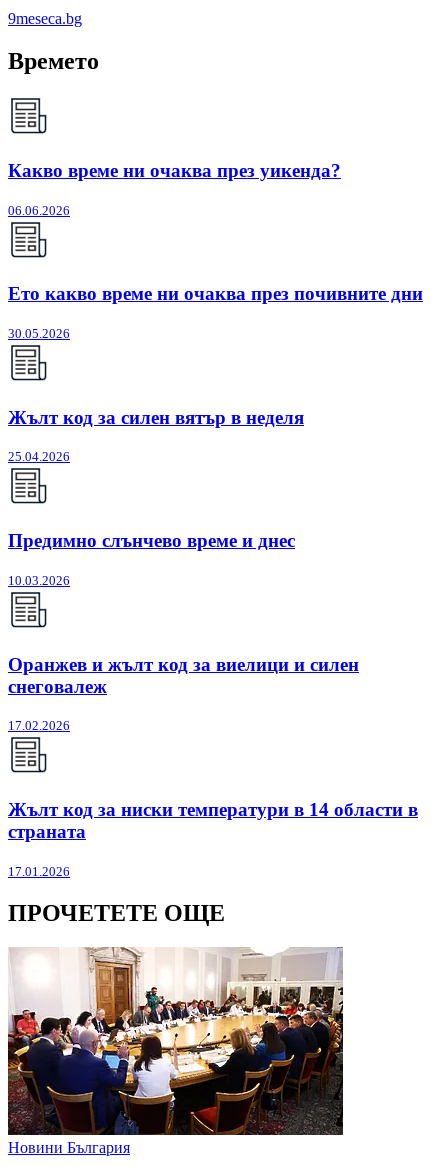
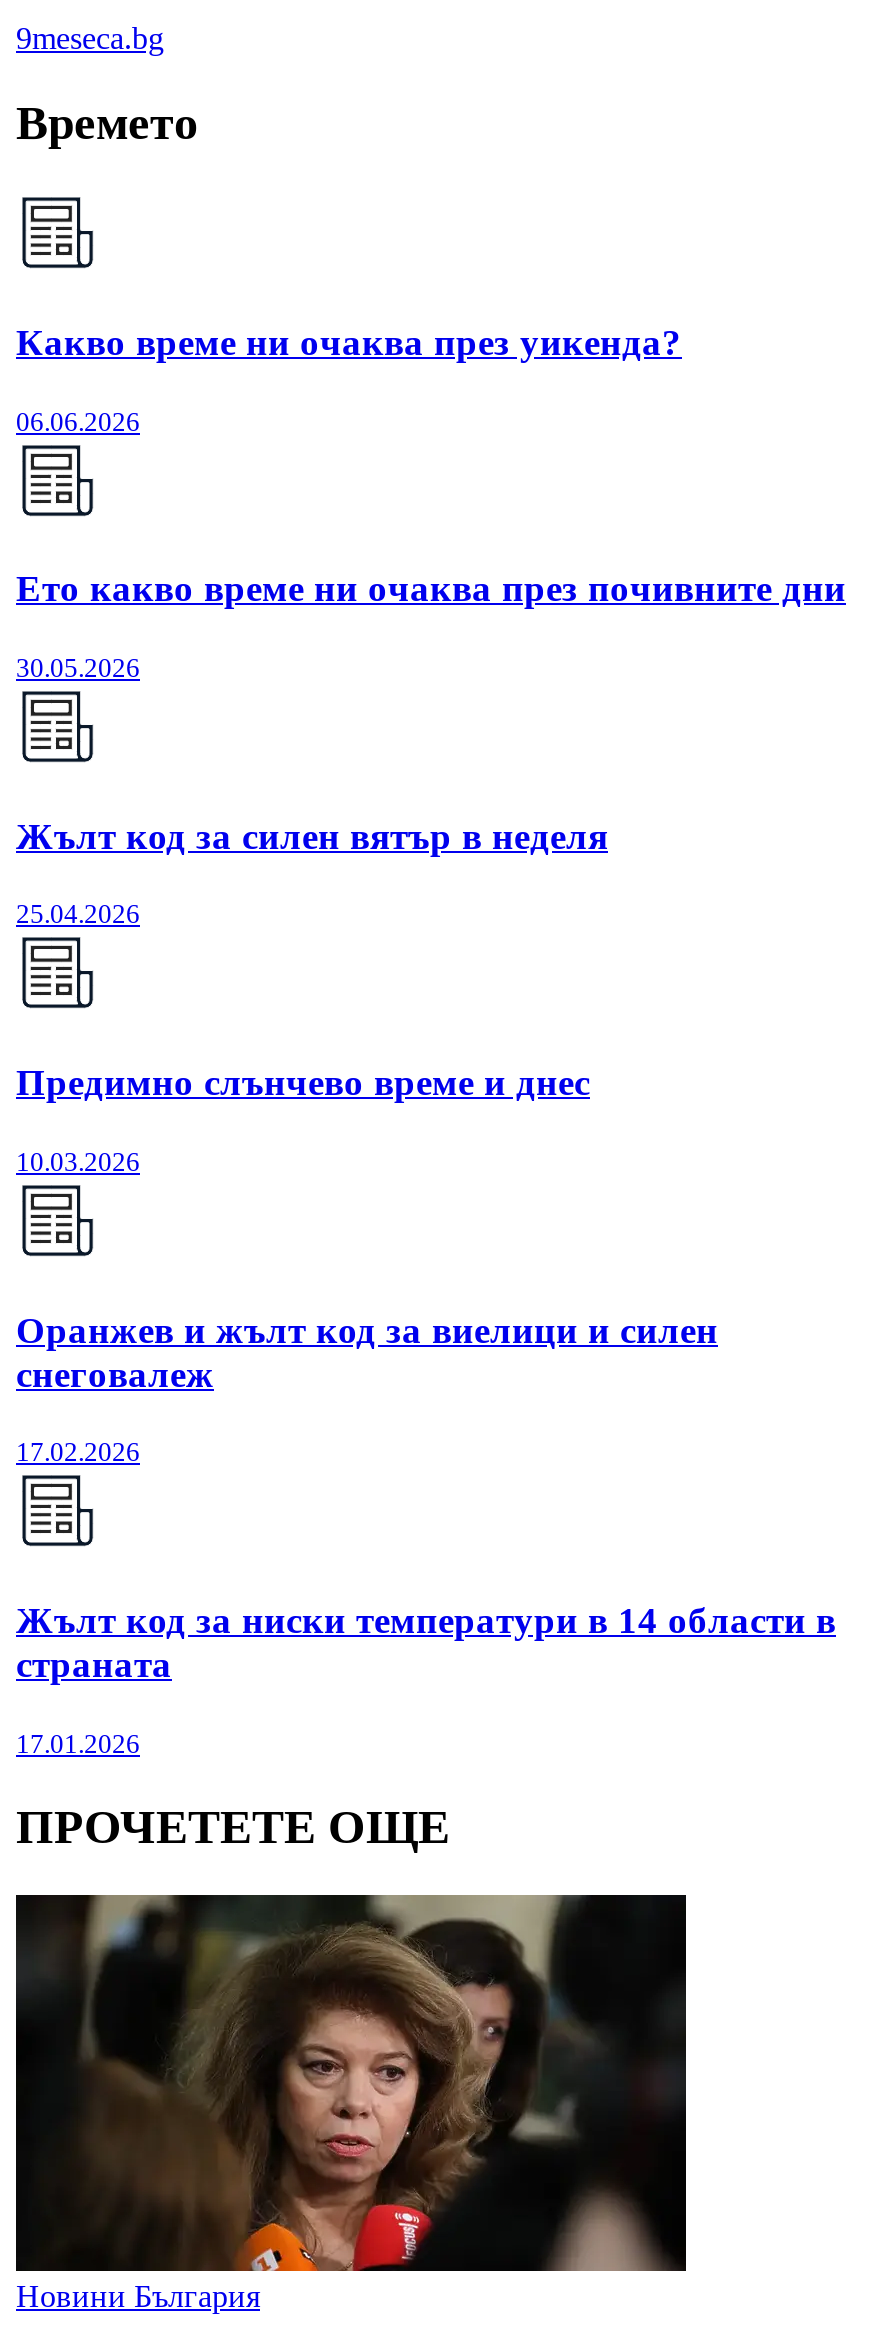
- [image]
+ [image]
